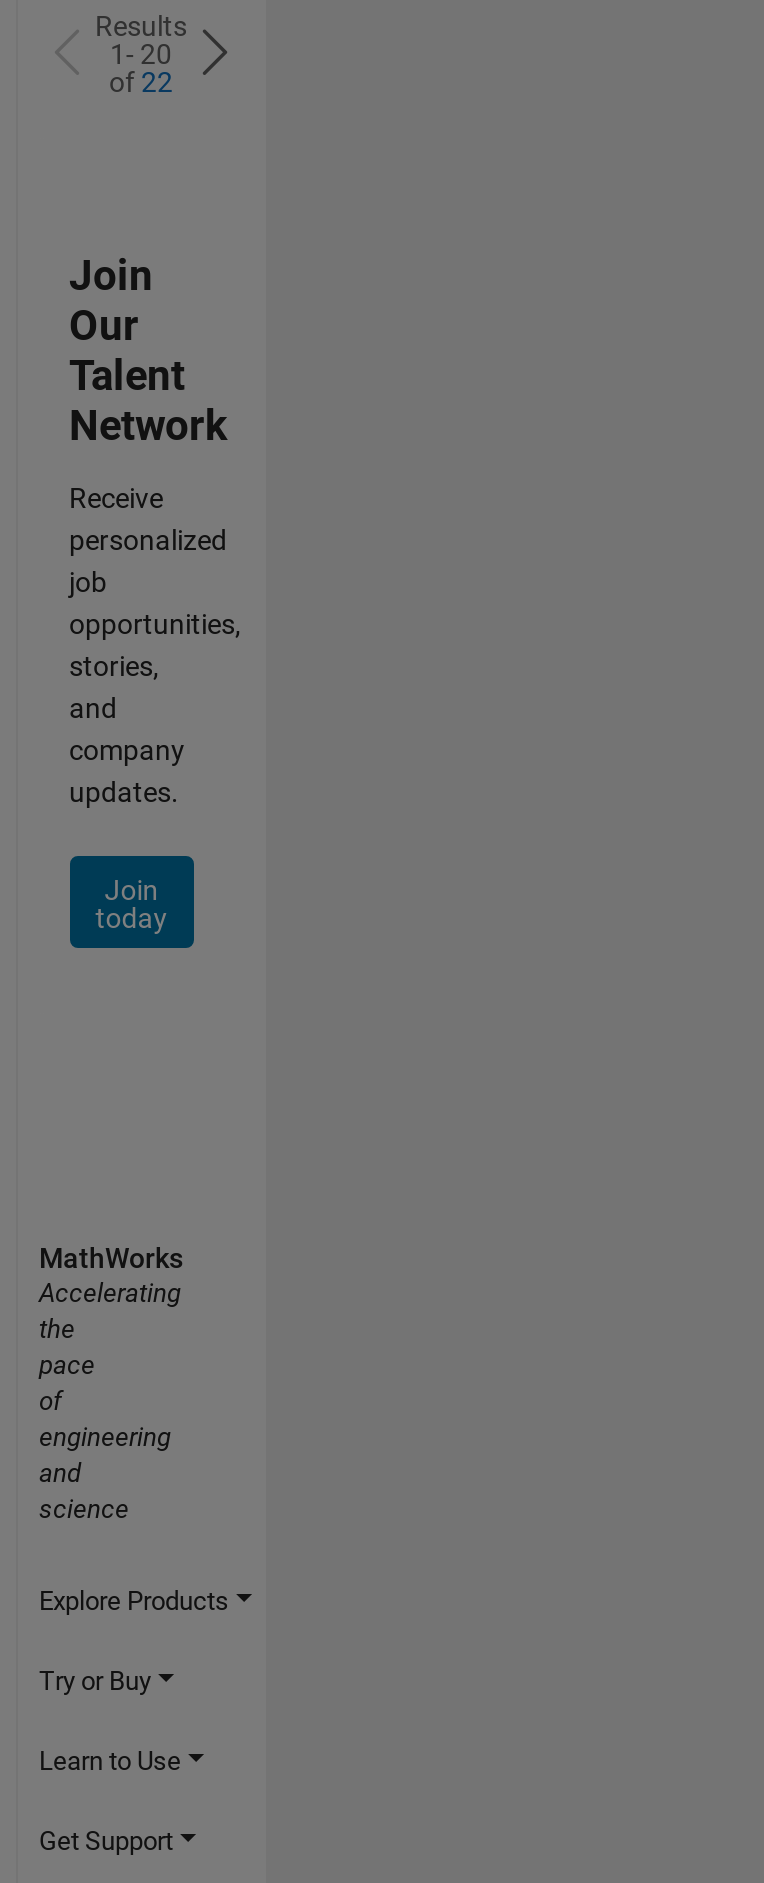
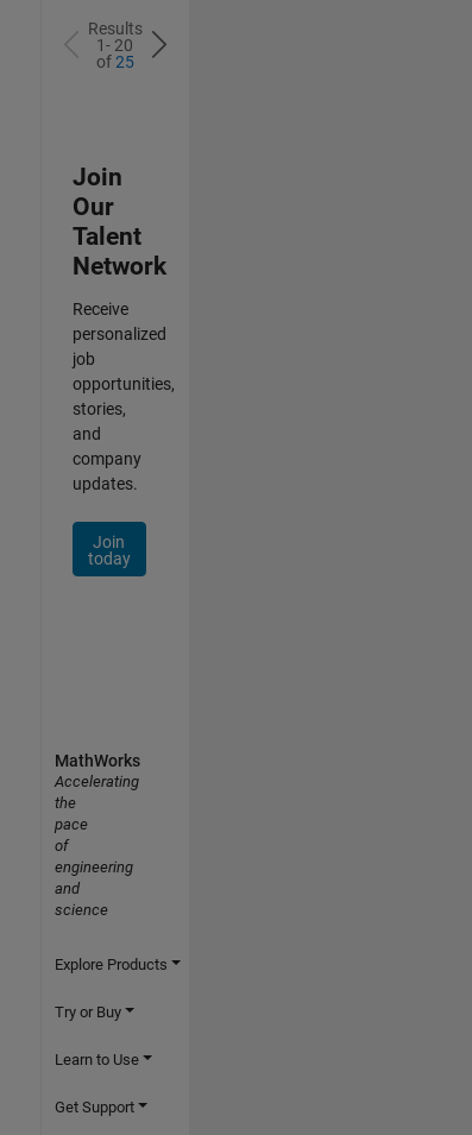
- of 22
+ of 25
